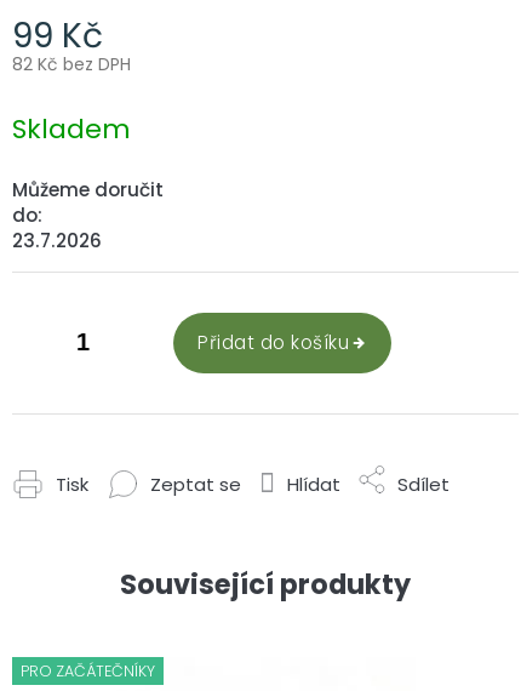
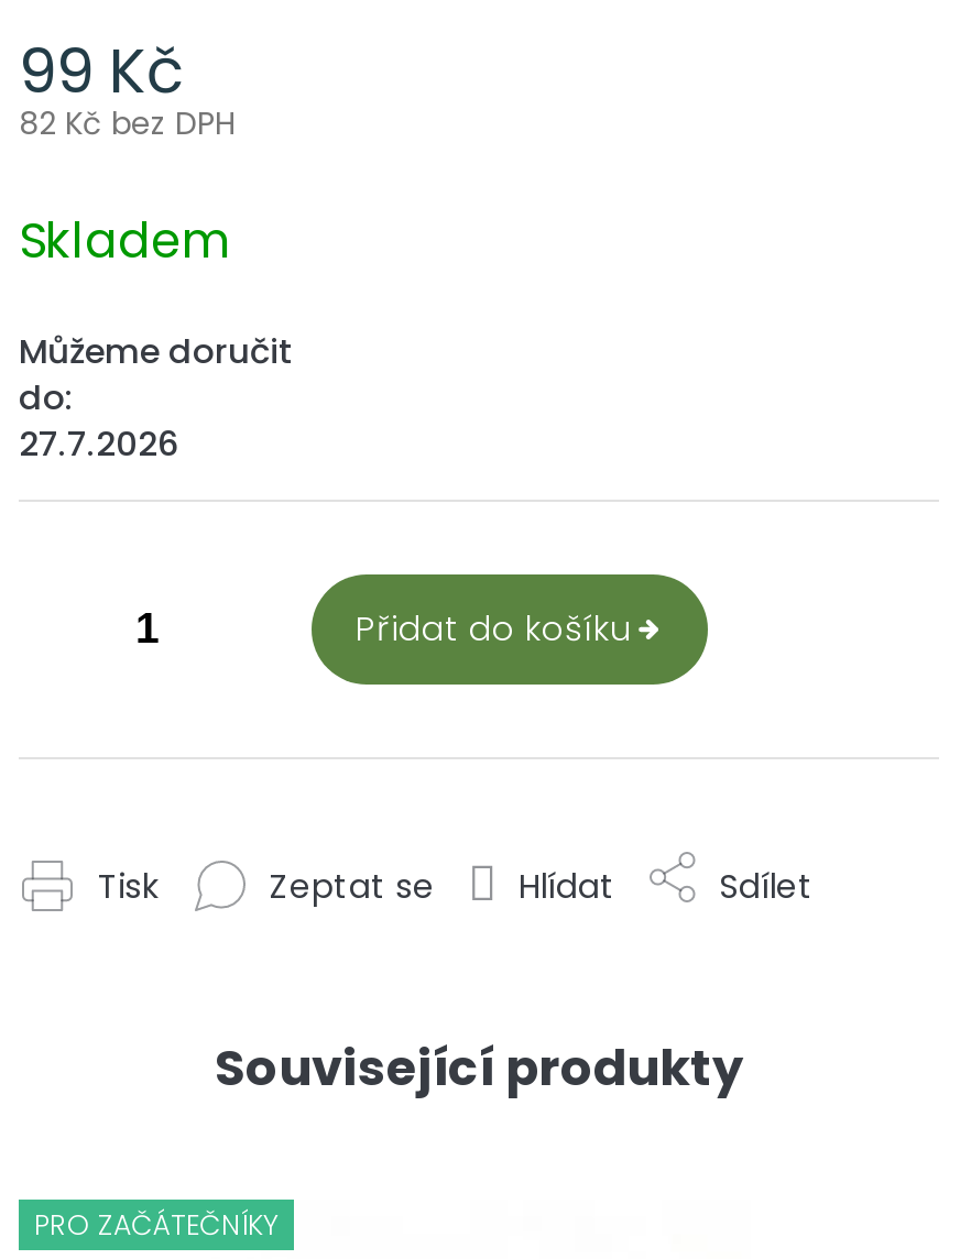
- 23.7.2026
+ 27.7.2026
